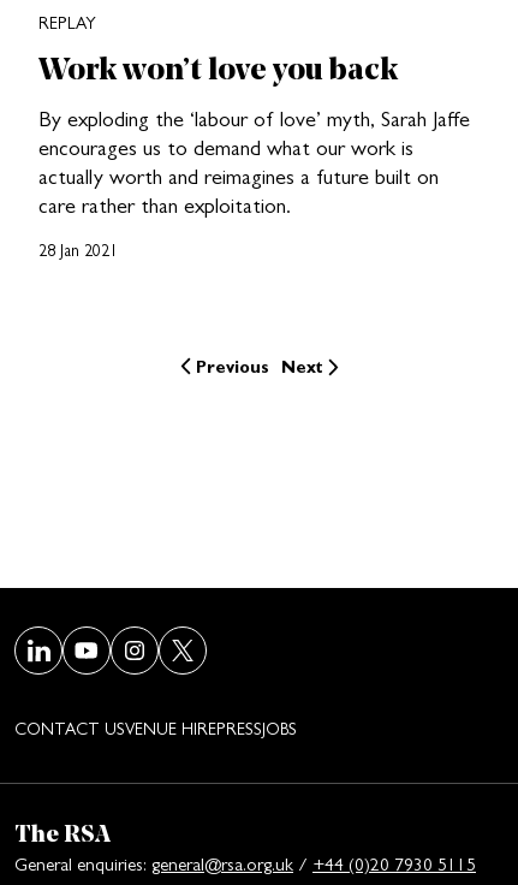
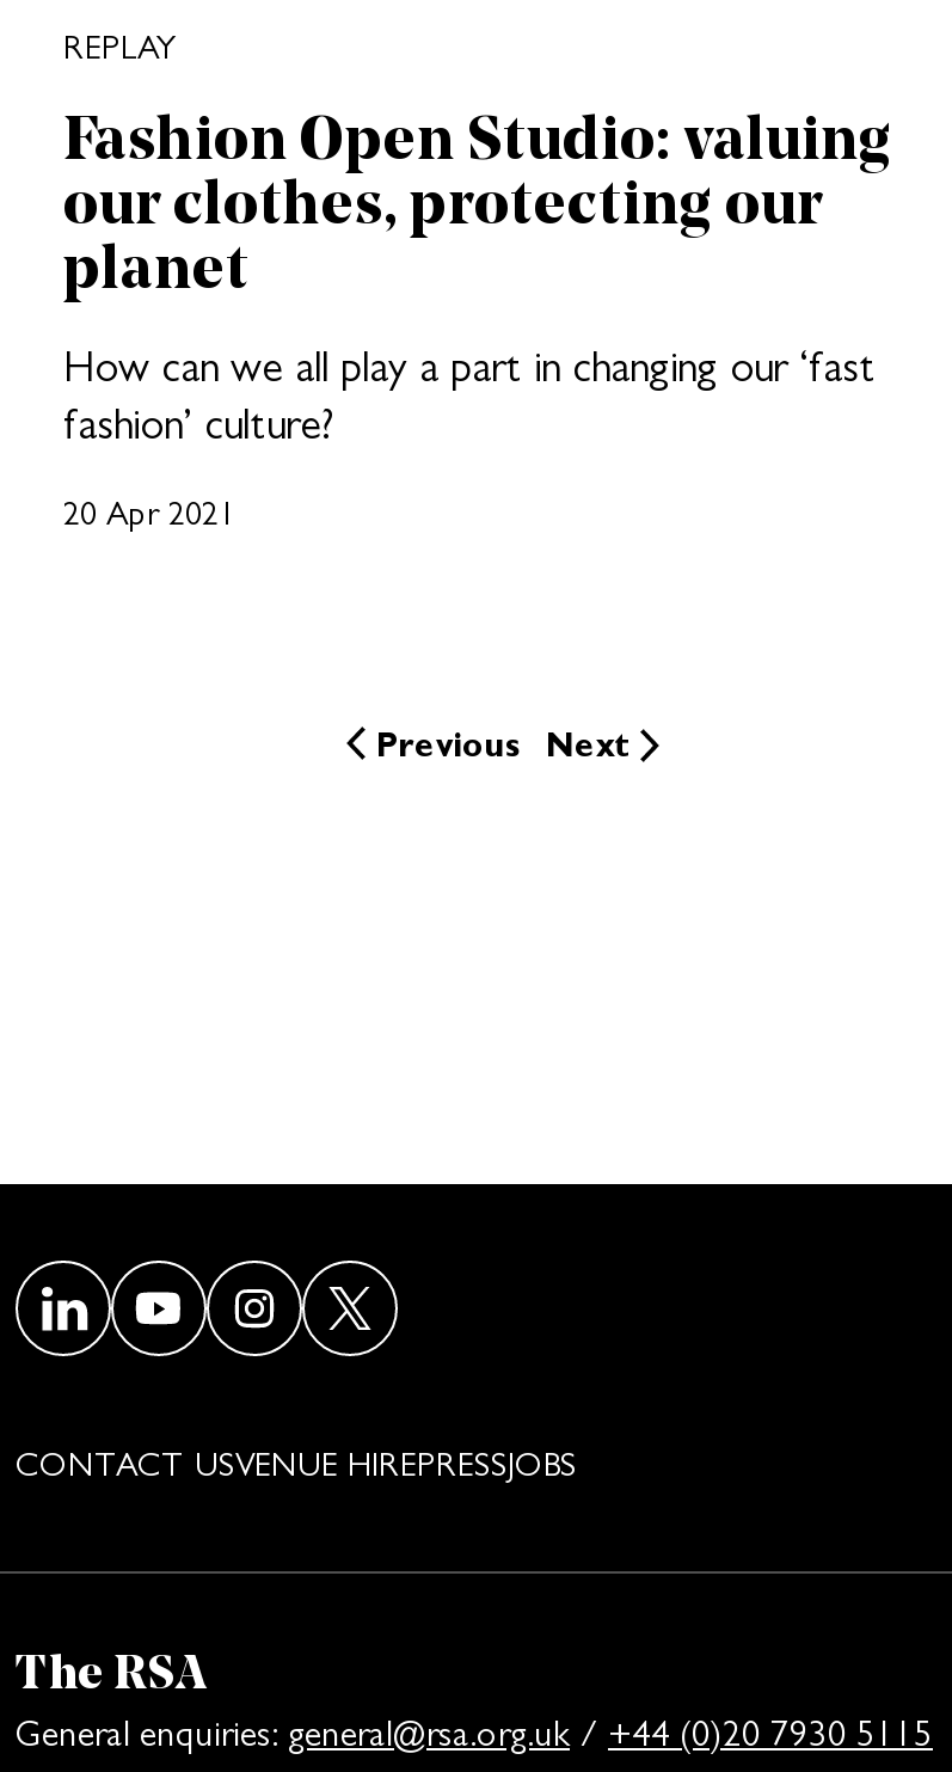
- Work won’t love you back
+ Fashion Open Studio: valuing
+ our clothes, protecting our
+ planet

- By exploding the ‘labour of love’ myth, Sarah Jaffe
- encourages us to demand what our work is
- actually worth and reimagines a future built on
- care rather than exploitation.
+ How can we all play a part in changing our ‘fast
+ fashion’ culture?

- 28 Jan 2021
+ 20 Apr 2021
